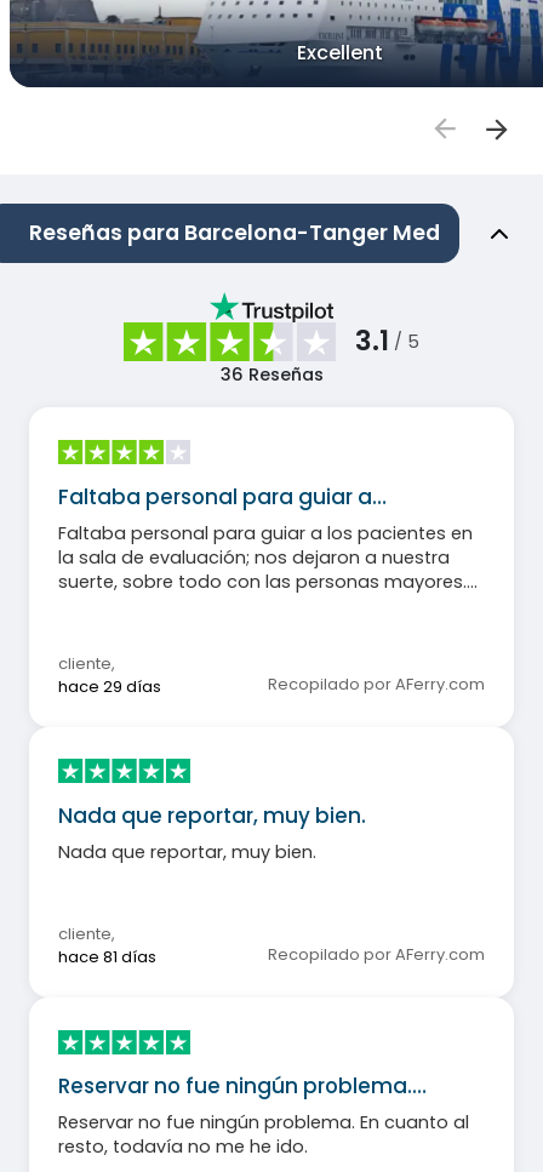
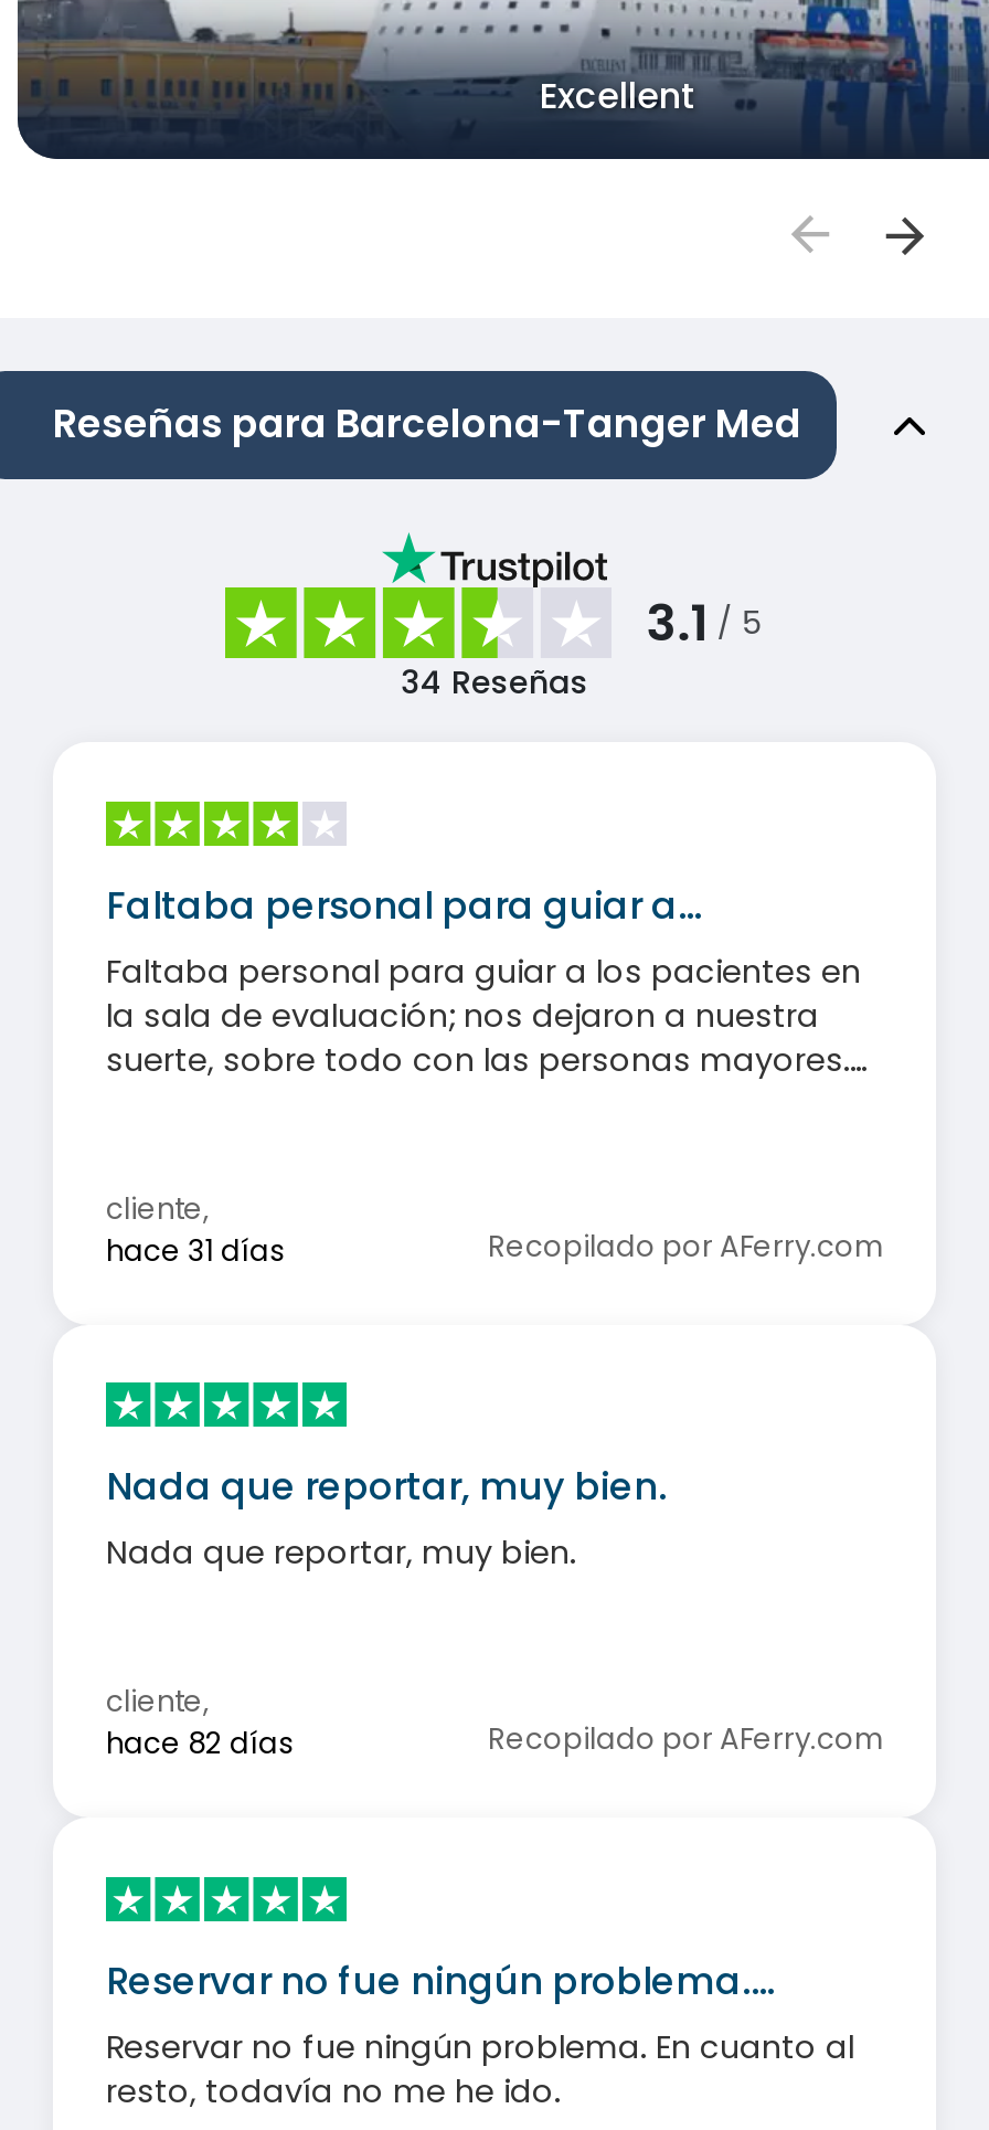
- 36 Reseñas
+ 34 Reseñas

- hace 29 días
+ hace 31 días

- hace 81 días
+ hace 82 días
